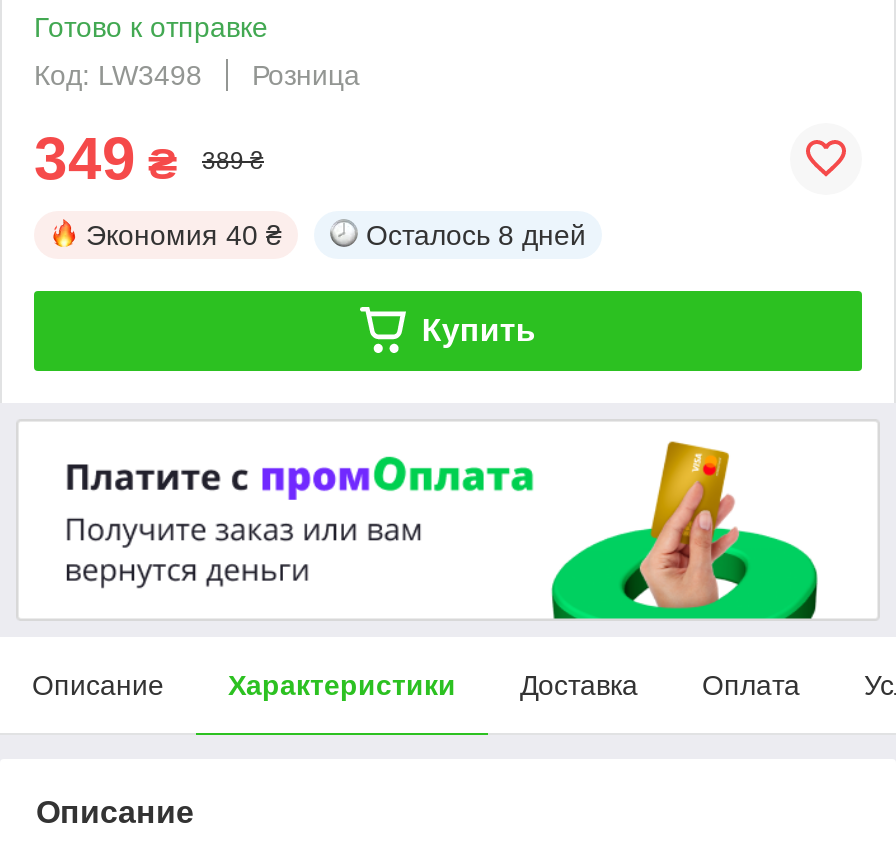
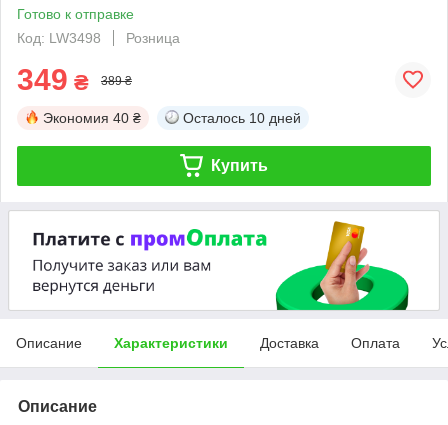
- Осталось 8 дней
+ Осталось 10 дней
